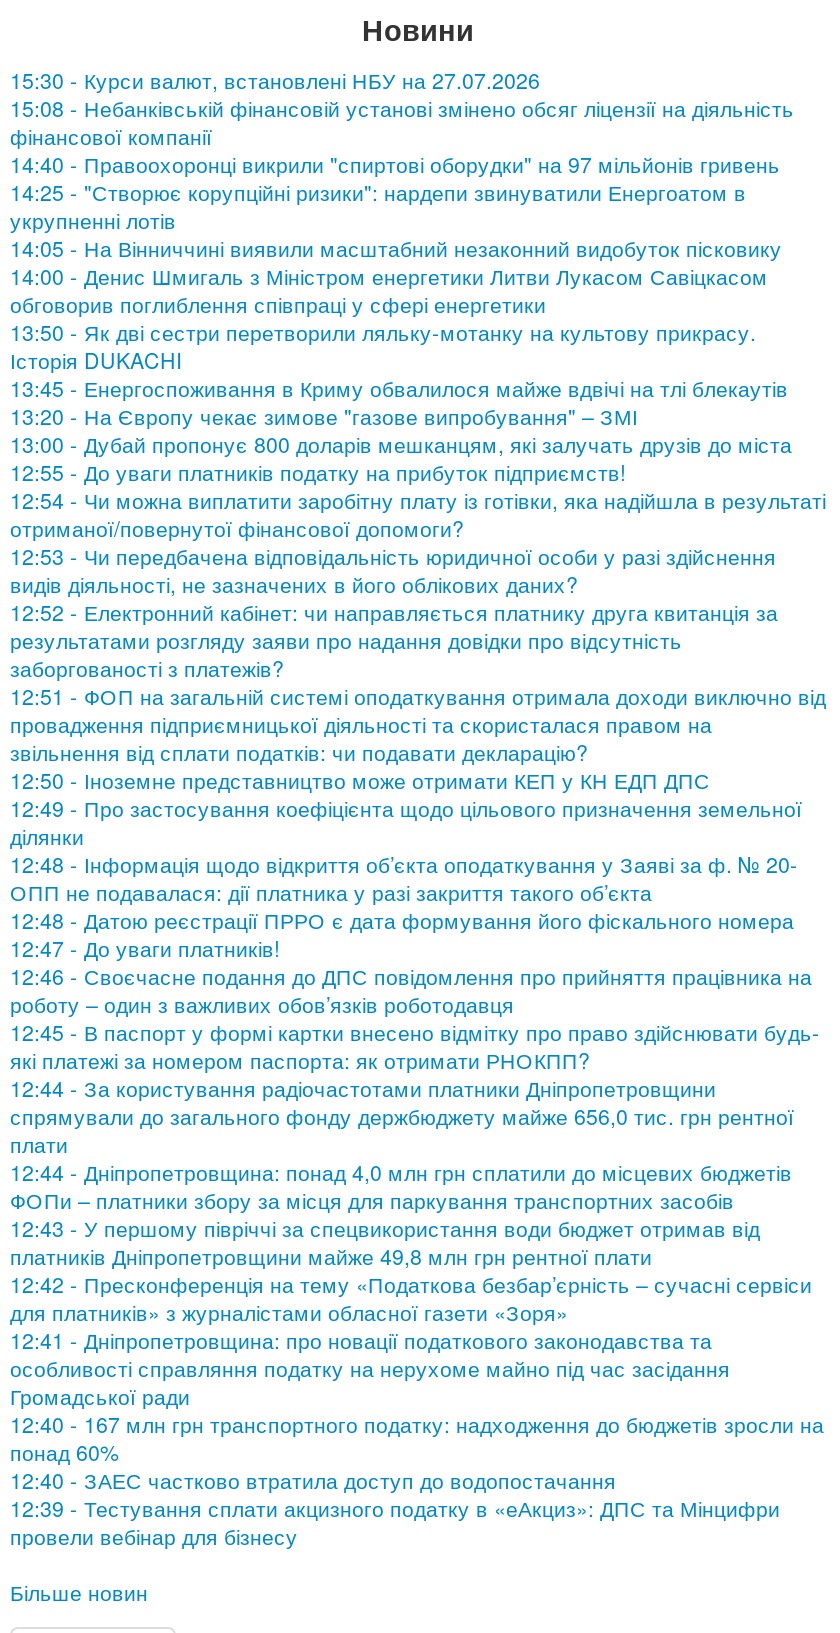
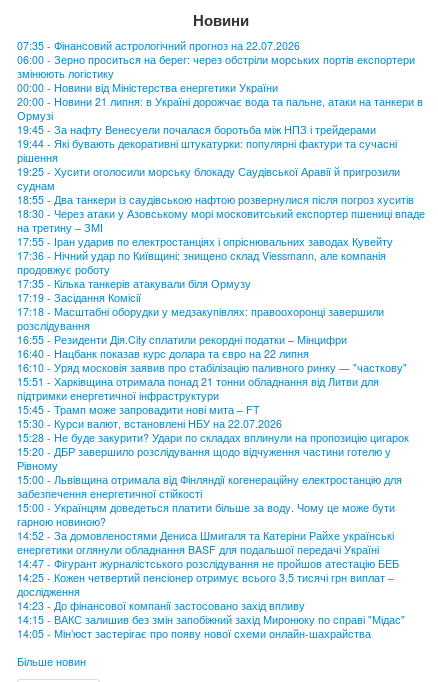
- 15:30 - Курси валют, встановлені НБУ на 27.07.2026
- 15:08 - Небанківській фінансовій установі змінено обсяг ліцензії на діяльність
- фінансової компанії
- 14:40 - Правоохоронці викрили "спиртові оборудки" на 97 мільйонів гривень
- 14:25 - "Створює корупційні ризики": нардепи звинуватили Енергоатом в
- укрупненні лотів
- 14:05 - На Вінниччині виявили масштабний незаконний видобуток пісковику
- 14:00 - Денис Шмигаль з Міністром енергетики Литви Лукасом Савіцкасом
- обговорив поглиблення співпраці у сфері енергетики
- 13:50 - Як дві сестри перетворили ляльку-мотанку на культову прикрасу.
- Історія DUKACHI
- 13:45 - Енергоспоживання в Криму обвалилося майже вдвічі на тлі блекаутів
- 13:20 - На Європу чекає зимове "газове випробування" – ЗМІ
- 13:00 - Дубай пропонує 800 доларів мешканцям, які залучать друзів до міста
- 12:55 - До уваги платників податку на прибуток підприємств!
- 12:54 - Чи можна виплатити заробітну плату із готівки, яка надійшла в результаті
- отриманої/повернутої фінансової допомоги?
- 12:53 - Чи передбачена відповідальність юридичної особи у разі здійснення
- видів діяльності, не зазначених в його облікових даних?
- 12:52 - Електронний кабінет: чи направляється платнику друга квитанція за
- результатами розгляду заяви про надання довідки про відсутність
- заборгованості з платежів?
- 12:51 - ФОП на загальній системі оподаткування отримала доходи виключно від
- провадження підприємницької діяльності та скористалася правом на
- звільнення від сплати податків: чи подавати декларацію?
- 12:50 - Іноземне представництво може отримати КЕП у КН ЕДП ДПС
- 12:49 - Про застосування коефіцієнта щодо цільового призначення земельної
- ділянки
- 12:48 - Інформація щодо відкриття об’єкта оподаткування у Заяві за ф. № 20-
- ОПП не подавалася: дії платника у разі закриття такого об’єкта
- 12:48 - Датою реєстрації ПРРО є дата формування його фіскального номера
- 12:47 - До уваги платників!
- 12:46 - Своєчасне подання до ДПС повідомлення про прийняття працівника на
- роботу – один з важливих обов’язків роботодавця
- 12:45 - В паспорт у формі картки внесено відмітку про право здійснювати будь-
- які платежі за номером паспорта: як отримати РНОКПП?
- 12:44 - За користування радіочастотами платники Дніпропетровщини
- спрямували до загального фонду держбюджету майже 656,0 тис. грн рентної
- плати
- 12:44 - Дніпропетровщина: понад 4,0 млн грн сплатили до місцевих бюджетів
- ФОПи – платники збору за місця для паркування транспортних засобів
- 12:43 - У першому півріччі за спецвикористання води бюджет отримав від
- платників Дніпропетровщини майже 49,8 млн грн рентної плати
- 12:42 - Пресконференція на тему «Податкова безбар’єрність – сучасні сервіси
- для платників» з журналістами обласної газети «Зоря»
- 12:41 - Дніпропетровщина: про новації податкового законодавства та
- особливості справляння податку на нерухоме майно під час засідання
- Громадської ради
- 12:40 - 167 млн грн транспортного податку: надходження до бюджетів зросли на
- понад 60%
- 12:40 - ЗАЕС частково втратила доступ до водопостачання
- 12:39 - Тестування сплати акцизного податку в «еАкциз»: ДПС та Мінцифри
- провели вебінар для бізнесу
+ 07:35 - Фінансовий астрологічний прогноз на 22.07.2026
+ 06:00 - Зерно проситься на берег: через обстріли морських портів експортери
+ змінюють логістику
+ 00:00 - Новини від Міністерства енергетики України
+ 20:00 - Новини 21 липня: в Україні дорожчає вода та пальне, атаки на танкери в
+ Ормузі
+ 19:45 - За нафту Венесуели почалася боротьба між НПЗ і трейдерами
+ 19:44 - Які бувають декоративні штукатурки: популярні фактури та сучасні
+ рішення
+ 19:25 - Хусити оголосили морську блокаду Саудівської Аравії й пригрозили
+ суднам
+ 18:55 - Два танкери із саудівською нафтою розвернулися після погроз хуситів
+ 18:30 - Через атаки у Азовському морі московитський експортер пшениці впаде
+ на третину – ЗМІ
+ 17:55 - Іран ударив по електростанціях і опріснювальних заводах Кувейту
+ 17:36 - Нічний удар по Київщині: знищено склад Viessmann, але компанія
+ продовжує роботу
+ 17:35 - Кілька танкерів атакували біля Ормузу
+ 17:19 - Засідання Комісії
+ 17:18 - Масштабні оборудки у медзакупівлях: правоохоронці завершили
+ розслідування
+ 16:55 - Резиденти Дія.City сплатили рекордні податки – Мінцифри
+ 16:40 - Нацбанк показав курс долара та євро на 22 липня
+ 16:10 - Уряд московія заявив про стабілізацію паливного ринку — "часткову"
+ 15:51 - Харківщина отримала понад 21 тонни обладнання від Литви для
+ підтримки енергетичної інфраструктури
+ 15:45 - Трамп може запровадити нові мита – FT
+ 15:30 - Курси валют, встановлені НБУ на 22.07.2026
+ 15:28 - Не буде закурити? Удари по складах вплинули на пропозицію цигарок
+ 15:20 - ДБР завершило розслідування щодо відчуження частини готелю у
+ Рівному
+ 15:00 - Львівщина отримала від Фінляндії когенераційну електростанцію для
+ забезпечення енергетичної стійкості
+ 15:00 - Українцям доведеться платити більше за воду. Чому це може бути
+ гарною новиною?
+ 14:52 - За домовленостями Дениса Шмигаля та Катеріни Райхе українські
+ енергетики оглянули обладнання BASF для подальшої передачі Україні
+ 14:47 - Фігурант журналістського розслідування не пройшов атестацію БЕБ
+ 14:25 - Кожен четвертий пенсіонер отримує всього 3,5 тисячі грн виплат –
+ дослідження
+ 14:23 - До фінансової компанії застосовано захід впливу
+ 14:15 - ВАКС залишив без змін запобіжний захід Миронюку по справі "Мідас"
+ 14:05 - Мін’юст застерігає про появу нової схеми онлайн-шахрайства
